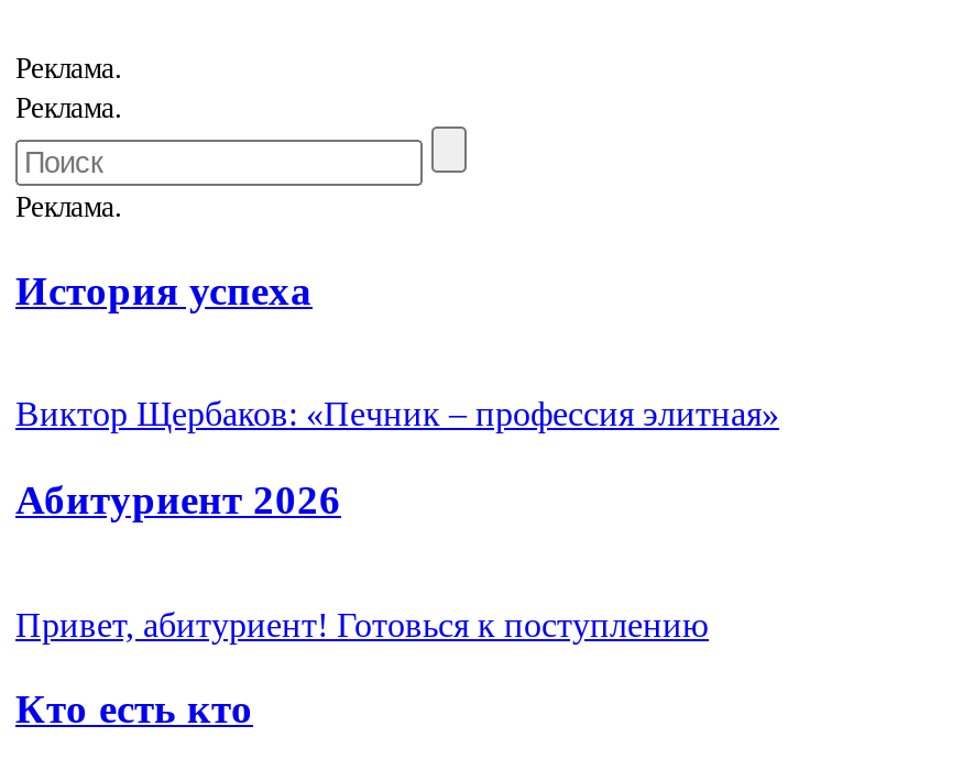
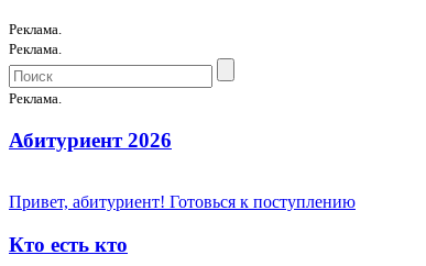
- История успеха
- Виктор Щербаков: «Печник – профессия элитная»
